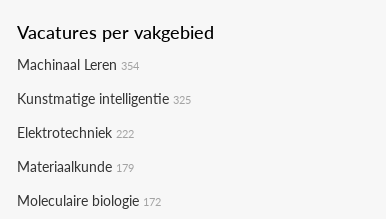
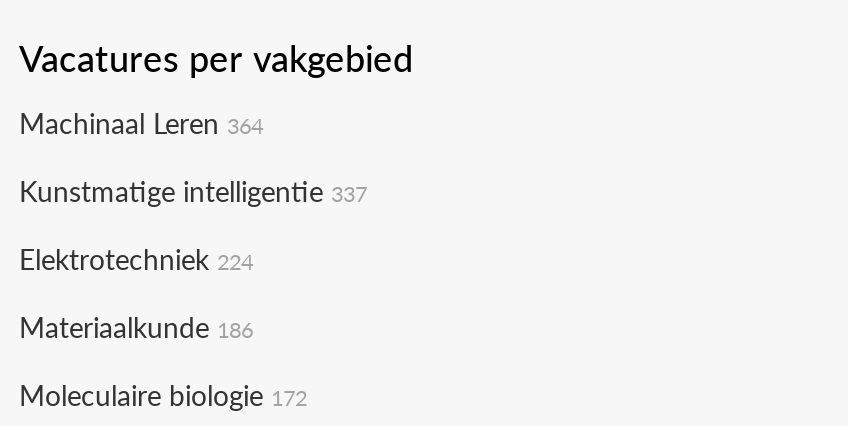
- Machinaal Leren 354
+ Machinaal Leren 364

- Kunstmatige intelligentie 325
+ Kunstmatige intelligentie 337

- Elektrotechniek 222
+ Elektrotechniek 224

- Materiaalkunde 179
+ Materiaalkunde 186
